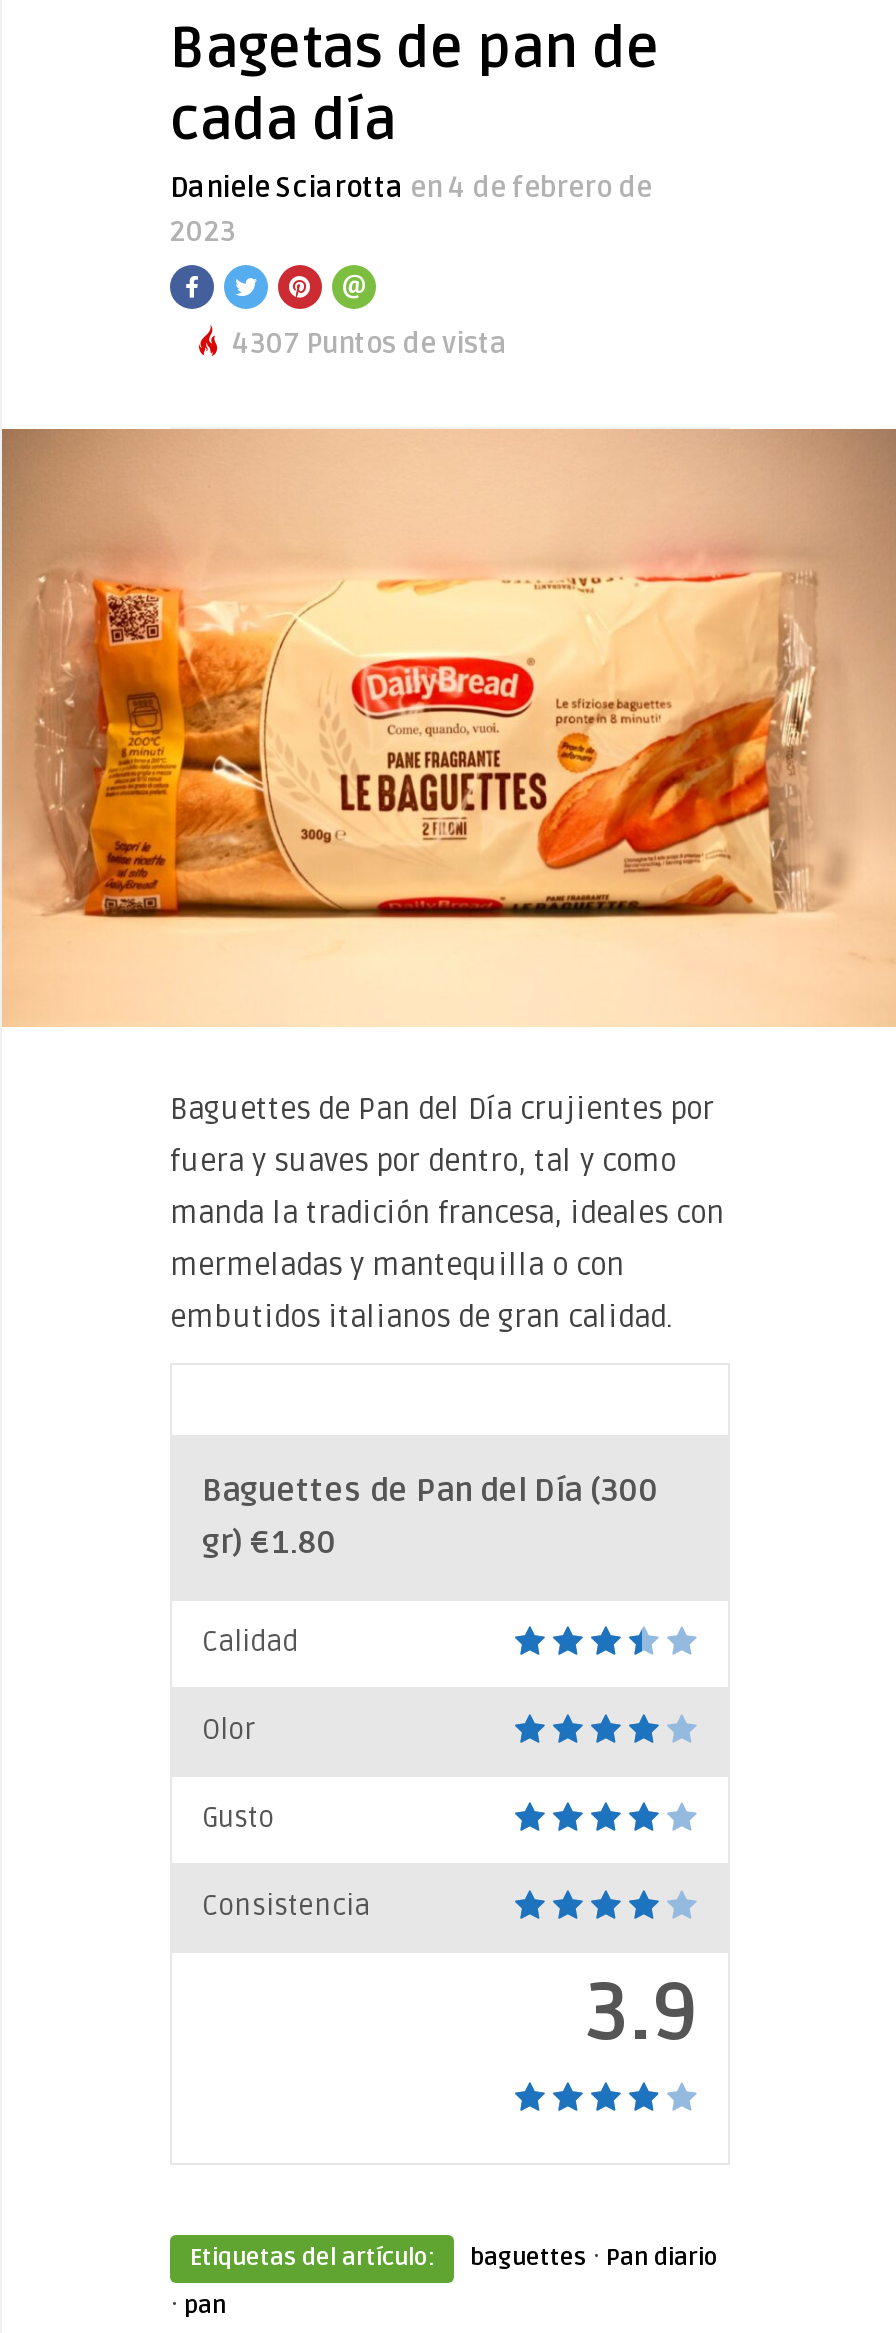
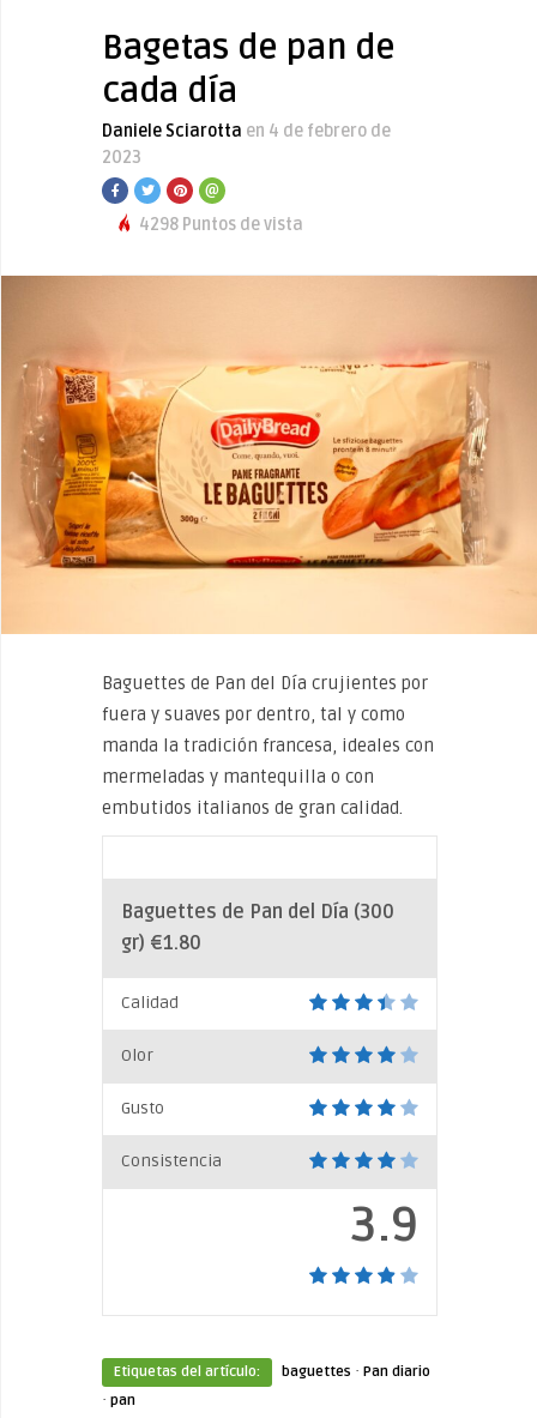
- 4307 Puntos de vista
+ 4298 Puntos de vista
